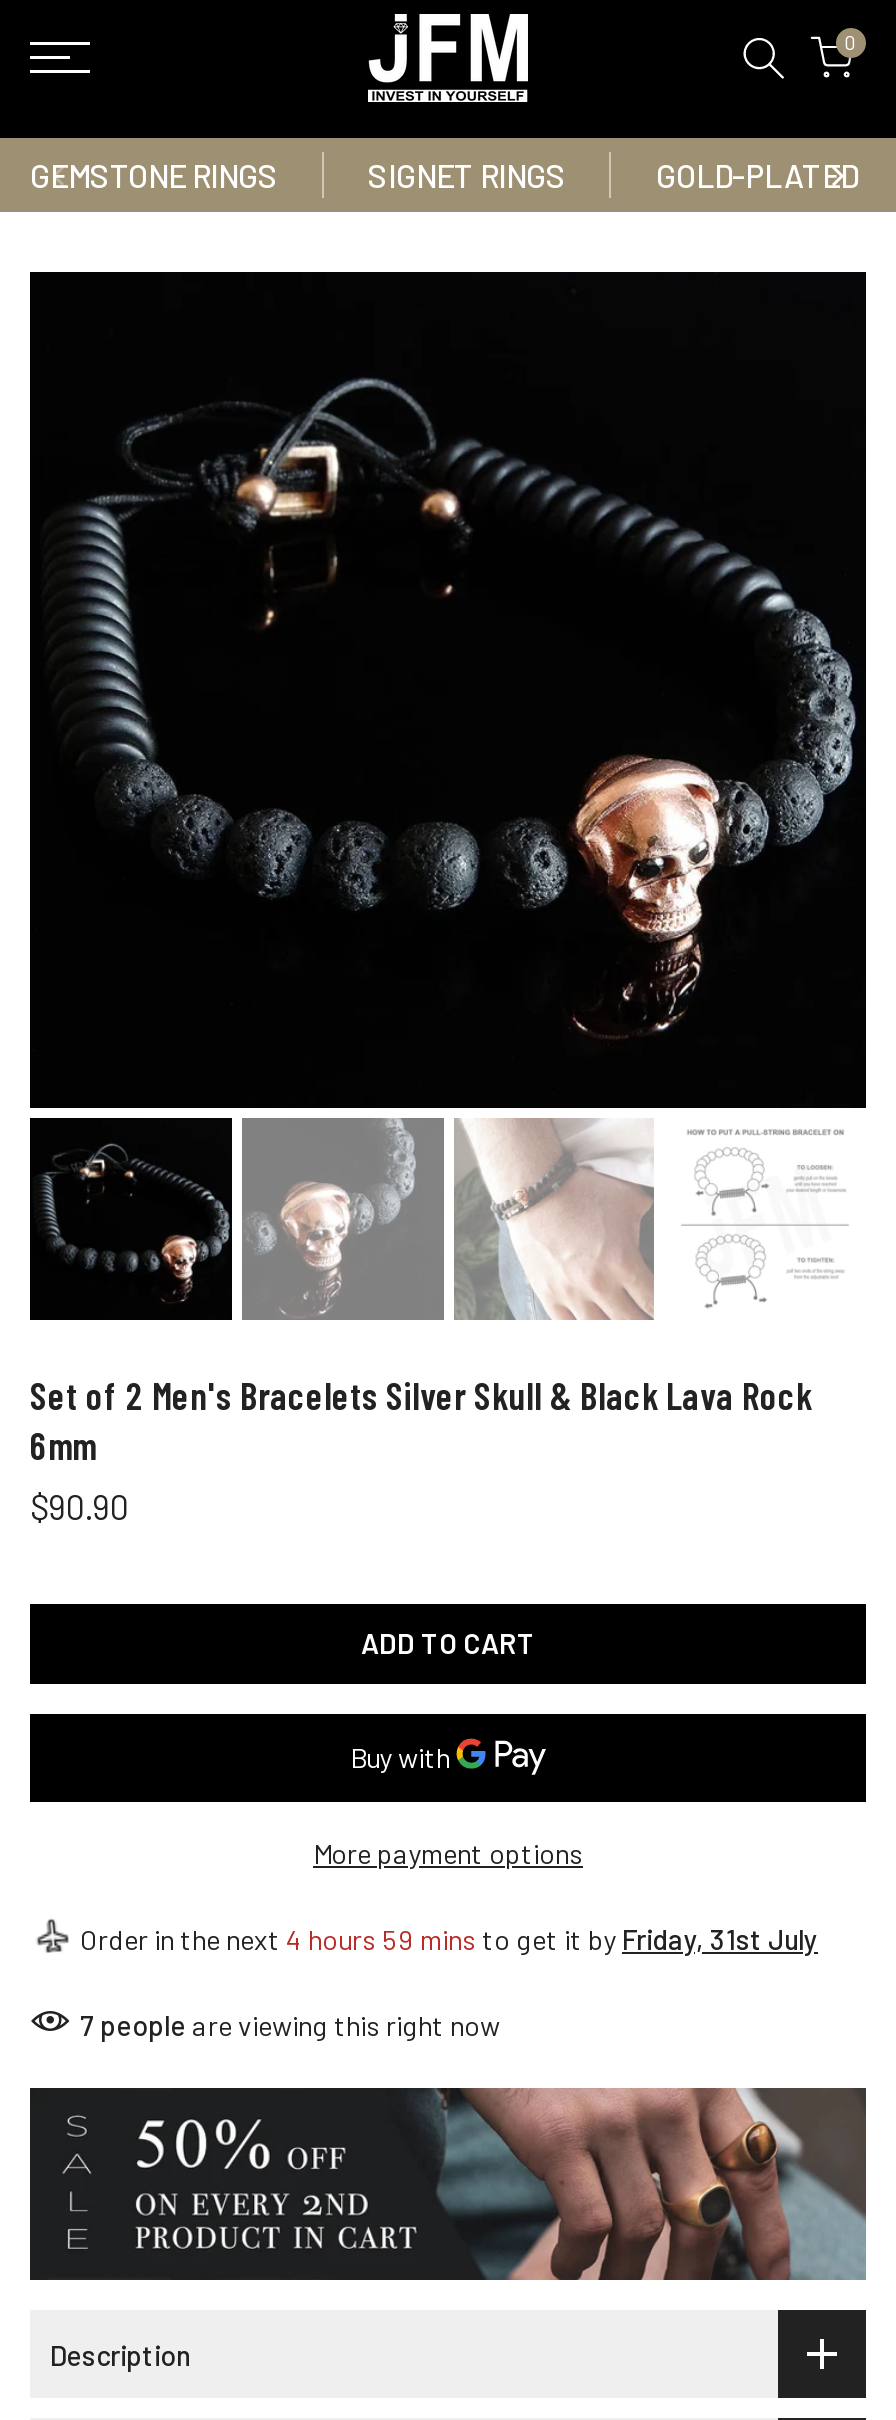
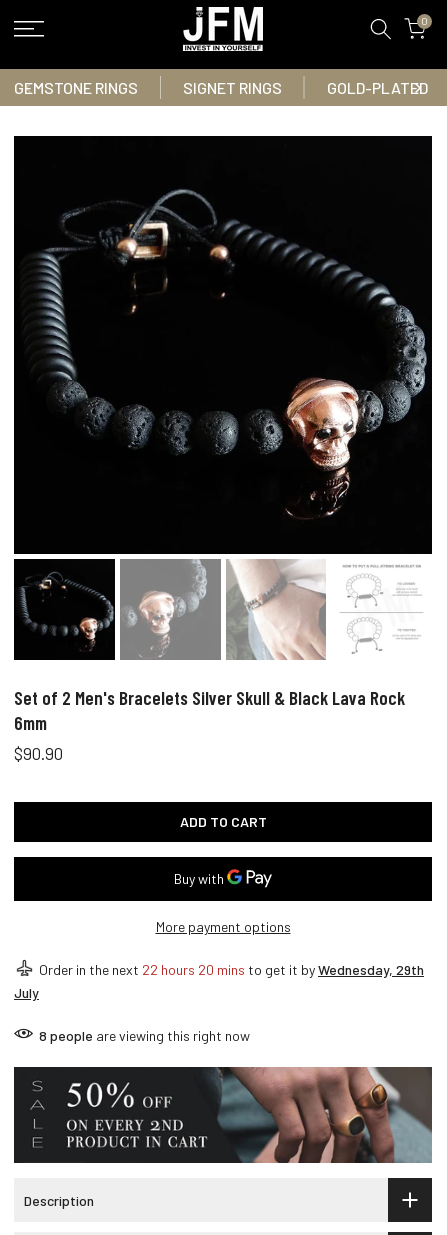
- Order in the next 4 hours 59 mins to get it by Friday, 31st July
+ Order in the next 22 hours 20 mins to get it by Wednesday, 29th
+ July

- 7 people are viewing this right now
+ 8 people are viewing this right now
